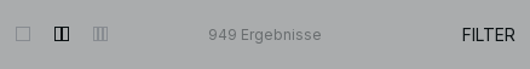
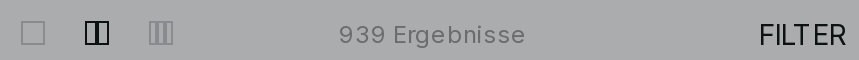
- 949 Ergebnisse
+ 939 Ergebnisse
